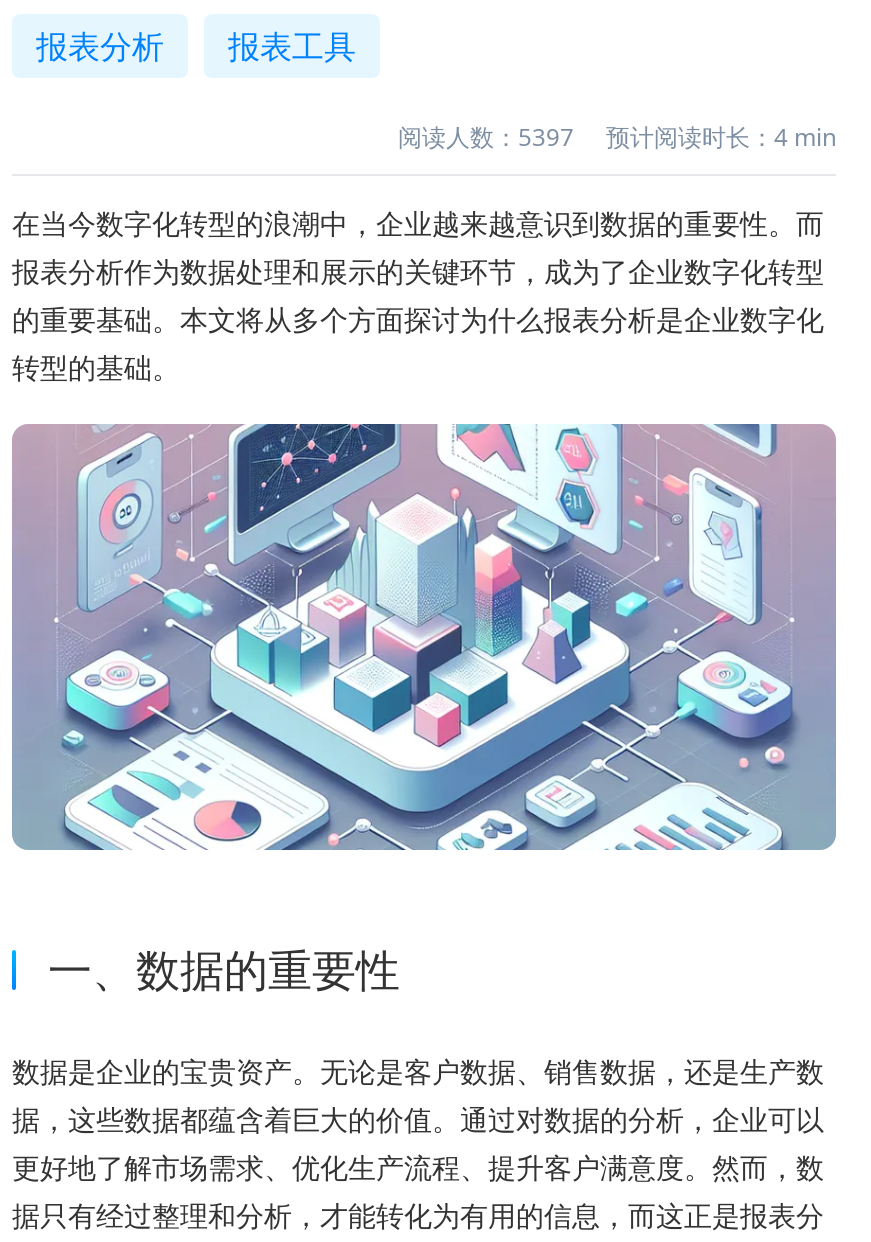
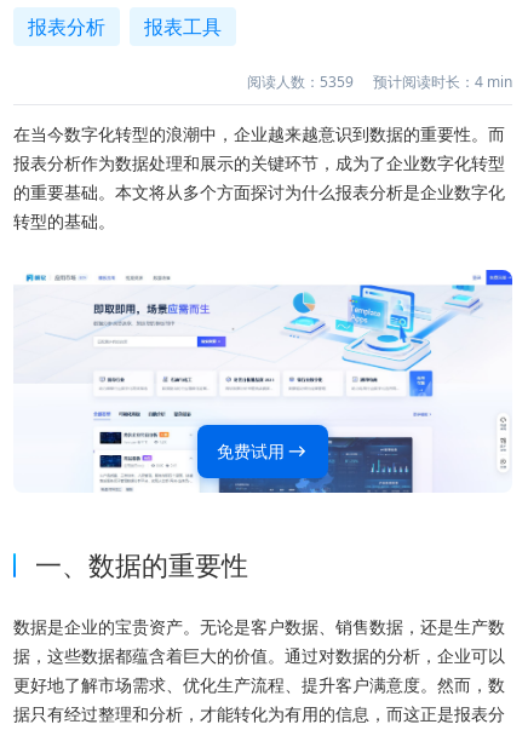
- 阅读人数：5397 预计阅读时长：4 min
+ 阅读人数：5359 预计阅读时长：4 min

+ 免费试用

- [image]
+ [image]
